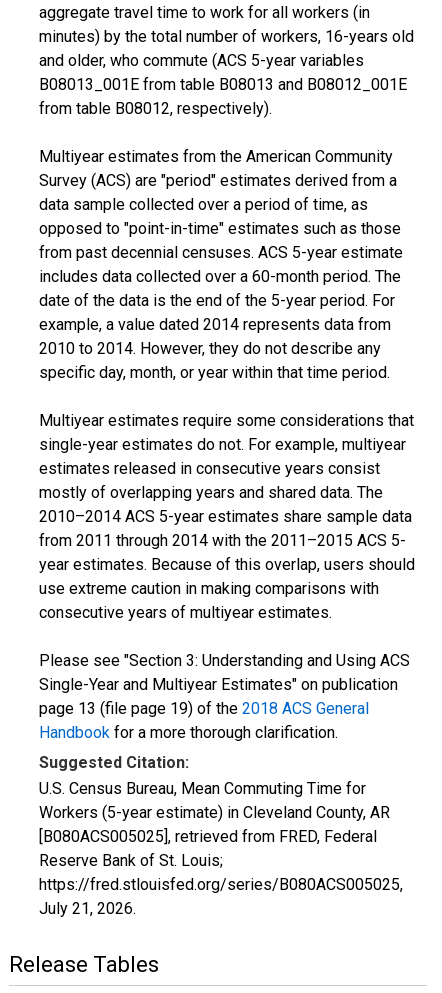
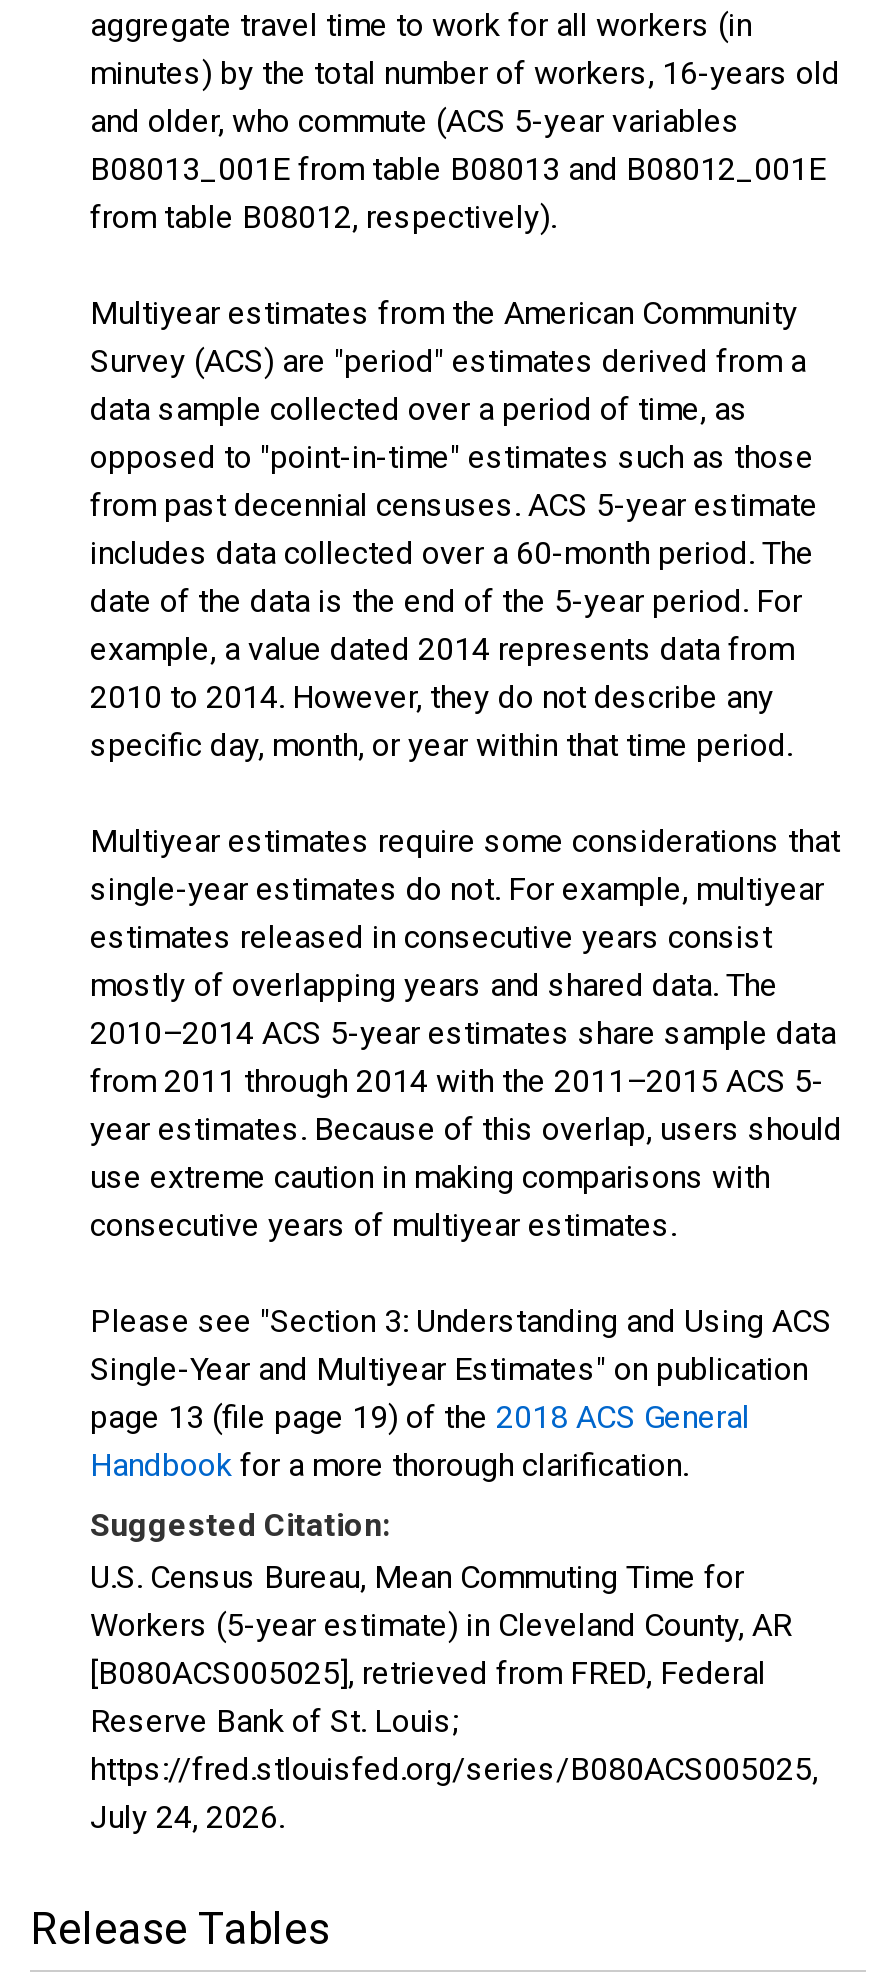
- July 21, 2026.
+ July 24, 2026.
